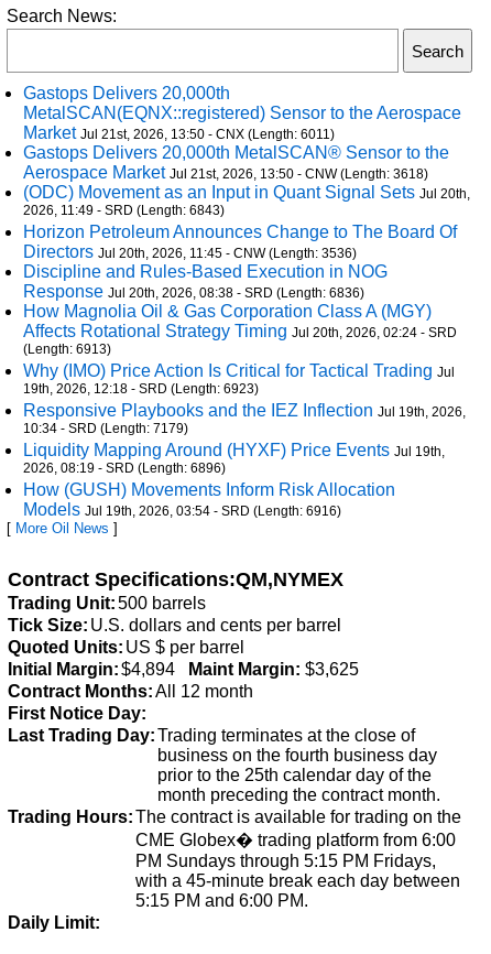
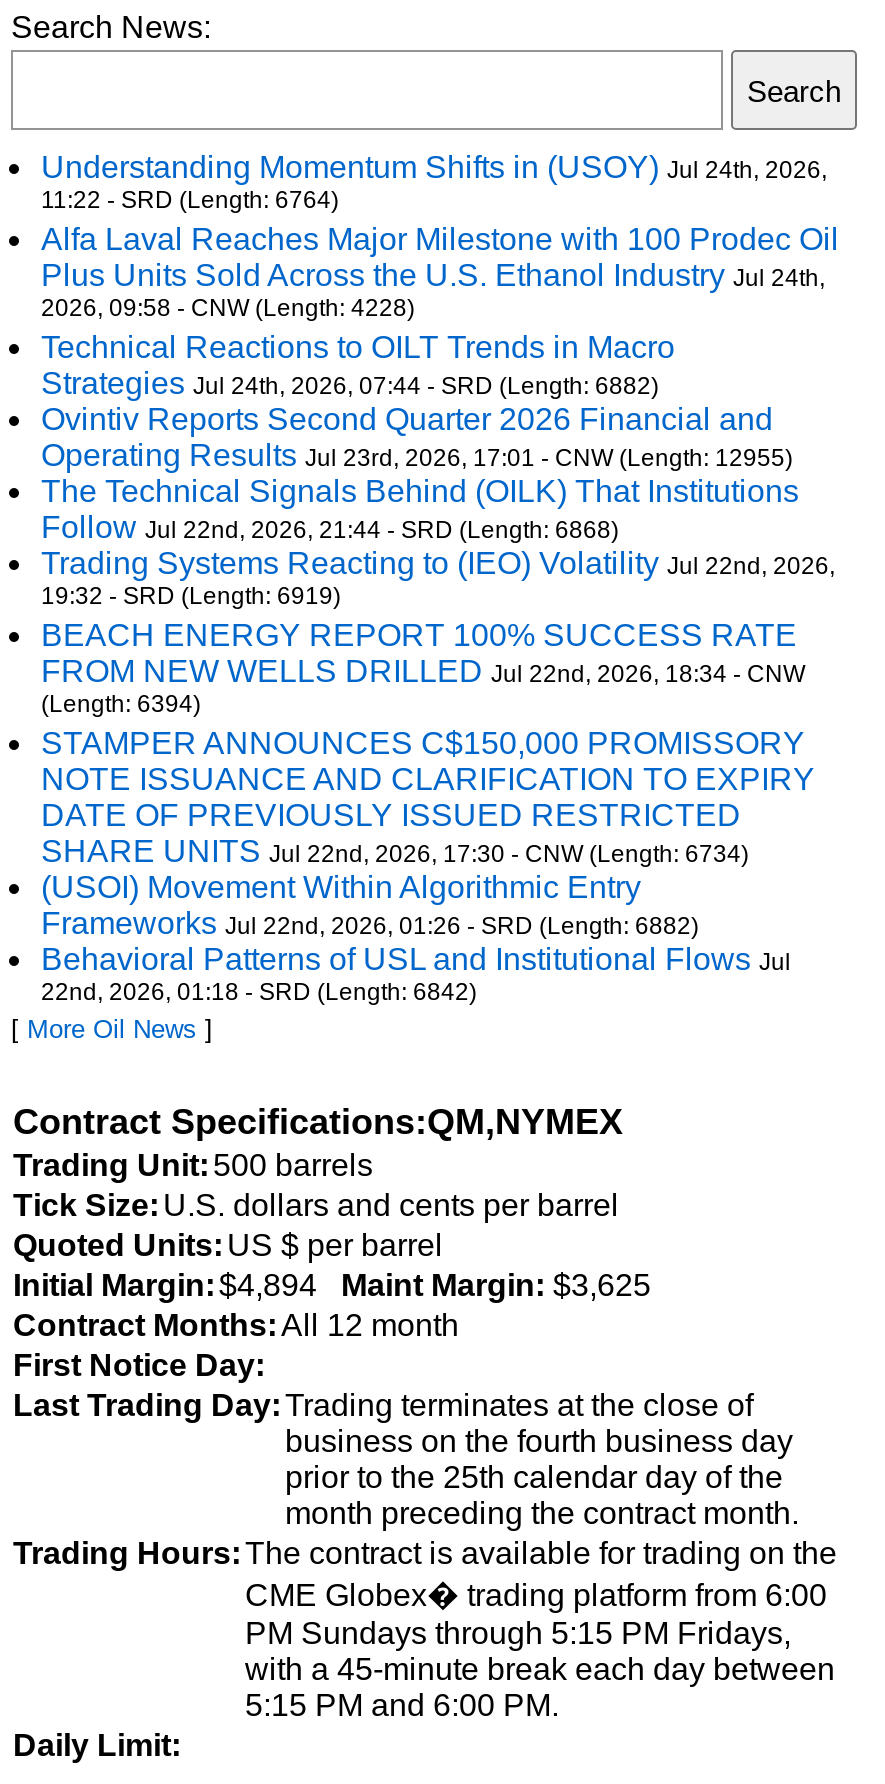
- Gastops Delivers 20,000th
- MetalSCAN(EQNX::registered) Sensor to the Aerospace
- Market Jul 21st, 2026, 13:50 - CNX (Length: 6011)
- Gastops Delivers 20,000th MetalSCAN® Sensor to the
- Aerospace Market Jul 21st, 2026, 13:50 - CNW (Length: 3618)
- (ODC) Movement as an Input in Quant Signal Sets Jul 20th,
- 2026, 11:49 - SRD (Length: 6843)
- Horizon Petroleum Announces Change to The Board Of
- Directors Jul 20th, 2026, 11:45 - CNW (Length: 3536)
- Discipline and Rules-Based Execution in NOG
- Response Jul 20th, 2026, 08:38 - SRD (Length: 6836)
- How Magnolia Oil & Gas Corporation Class A (MGY)
- Affects Rotational Strategy Timing Jul 20th, 2026, 02:24 - SRD
- (Length: 6913)
- Why (IMO) Price Action Is Critical for Tactical Trading Jul
- 19th, 2026, 12:18 - SRD (Length: 6923)
- Responsive Playbooks and the IEZ Inflection Jul 19th, 2026,
- 10:34 - SRD (Length: 7179)
- Liquidity Mapping Around (HYXF) Price Events Jul 19th,
- 2026, 08:19 - SRD (Length: 6896)
- How (GUSH) Movements Inform Risk Allocation
- Models Jul 19th, 2026, 03:54 - SRD (Length: 6916)
+ Understanding Momentum Shifts in (USOY) Jul 24th, 2026,
+ 11:22 - SRD (Length: 6764)
+ Alfa Laval Reaches Major Milestone with 100 Prodec Oil
+ Plus Units Sold Across the U.S. Ethanol Industry Jul 24th,
+ 2026, 09:58 - CNW (Length: 4228)
+ Technical Reactions to OILT Trends in Macro
+ Strategies Jul 24th, 2026, 07:44 - SRD (Length: 6882)
+ Ovintiv Reports Second Quarter 2026 Financial and
+ Operating Results Jul 23rd, 2026, 17:01 - CNW (Length: 12955)
+ The Technical Signals Behind (OILK) That Institutions
+ Follow Jul 22nd, 2026, 21:44 - SRD (Length: 6868)
+ Trading Systems Reacting to (IEO) Volatility Jul 22nd, 2026,
+ 19:32 - SRD (Length: 6919)
+ BEACH ENERGY REPORT 100% SUCCESS RATE
+ FROM NEW WELLS DRILLED Jul 22nd, 2026, 18:34 - CNW
+ (Length: 6394)
+ STAMPER ANNOUNCES C$150,000 PROMISSORY
+ NOTE ISSUANCE AND CLARIFICATION TO EXPIRY
+ DATE OF PREVIOUSLY ISSUED RESTRICTED
+ SHARE UNITS Jul 22nd, 2026, 17:30 - CNW (Length: 6734)
+ (USOI) Movement Within Algorithmic Entry
+ Frameworks Jul 22nd, 2026, 01:26 - SRD (Length: 6882)
+ Behavioral Patterns of USL and Institutional Flows Jul
+ 22nd, 2026, 01:18 - SRD (Length: 6842)
